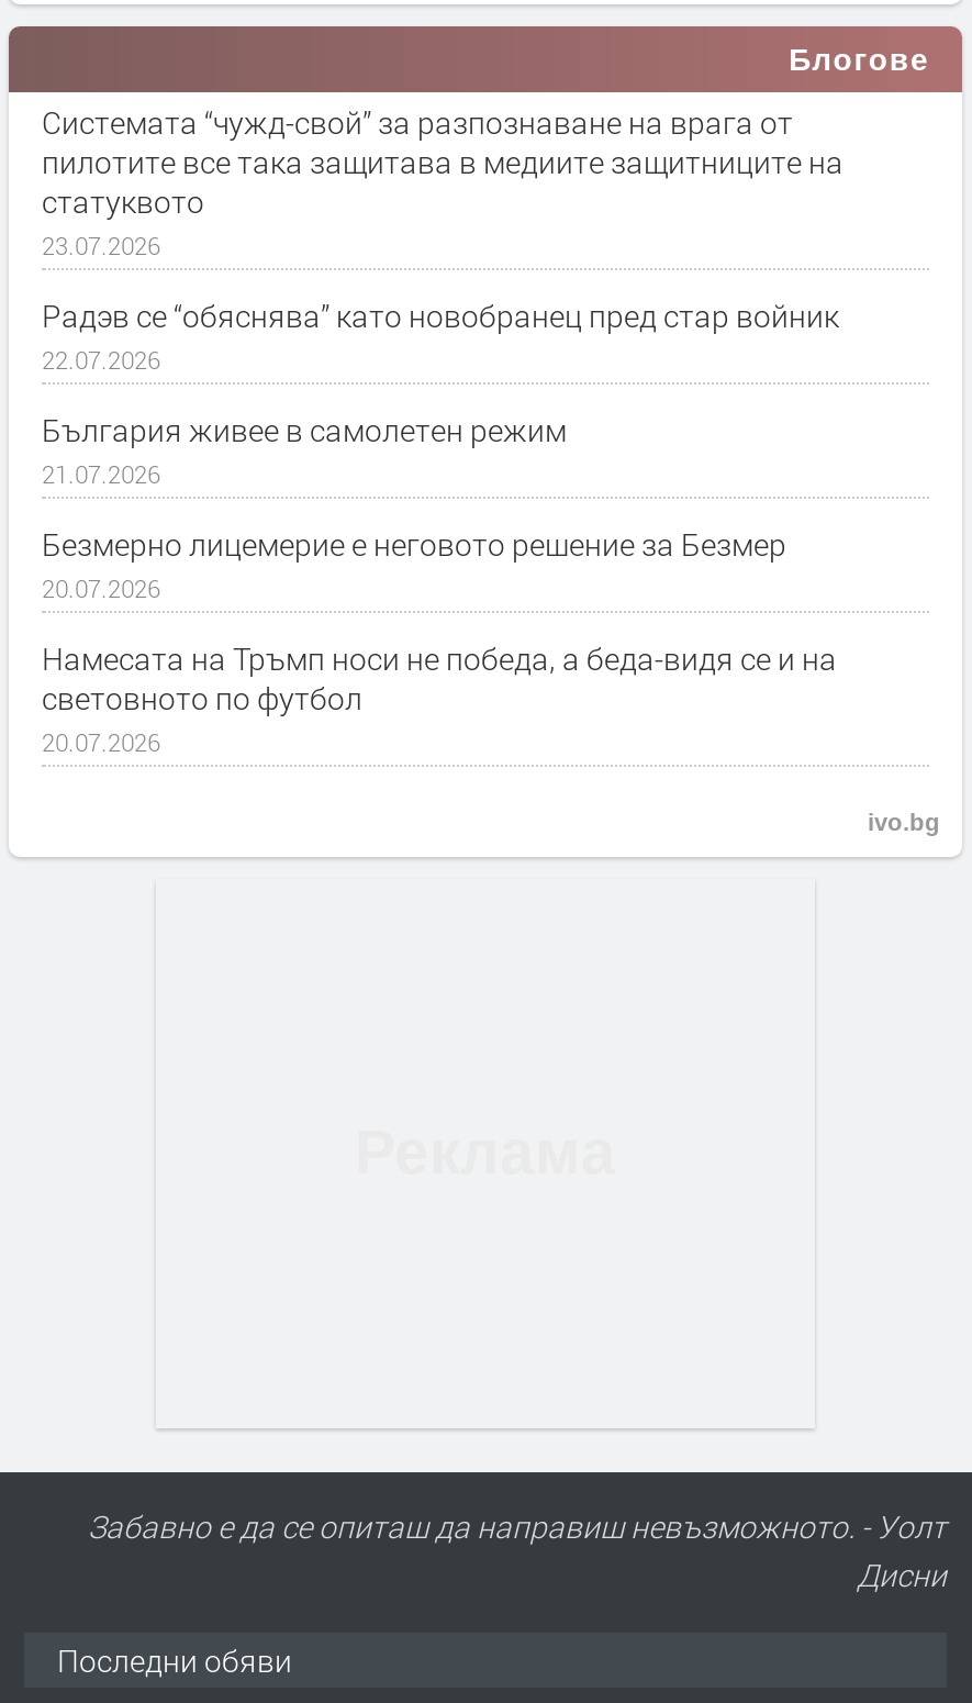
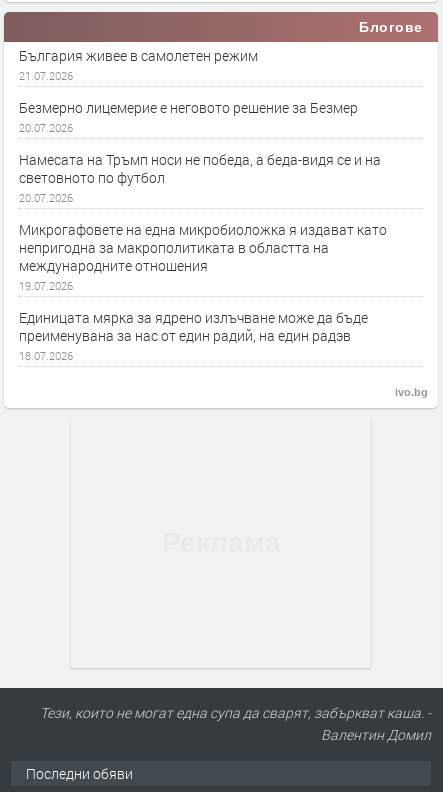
- Системата “чужд-свой” за разпознаване на врага от
- пилотите все така защитава в медиите защитниците на
- статуквото
- 23.07.2026
- Радэв се “обяснява” като новобранец пред стар войник
- 22.07.2026

moved up: България живее в самолетен режим | 21.07.2026 | Безмерно лицемерие е неговото решение за Безмер | 20.07.2026 | Намесата на Тръмп носи не победа, а беда-видя се и на | световното по футбол | 20.07.2026

+ Микрогафовете на една микробиоложка я издават като
+ непригодна за макрополитиката в областта на
+ международните отношения
+ 19.07.2026
+ Единицата мярка за ядрено излъчване може да бъде
+ преименувана за нас от един радий, на един радэв
+ 18.07.2026

- Забавно е да се опиташ да направиш невъзможното. - Уолт
- Дисни
+ Тези, които не могат една супа да сварят, забъркват каша. -
+ Валентин Домил
